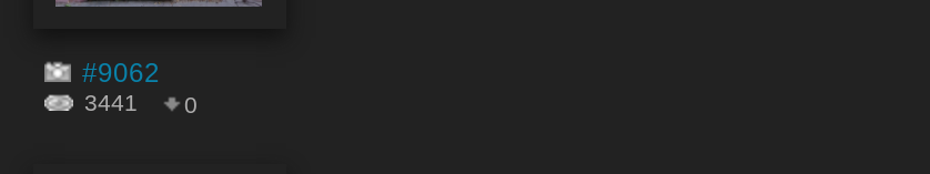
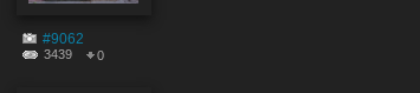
- 3441 0
+ 3439 0
